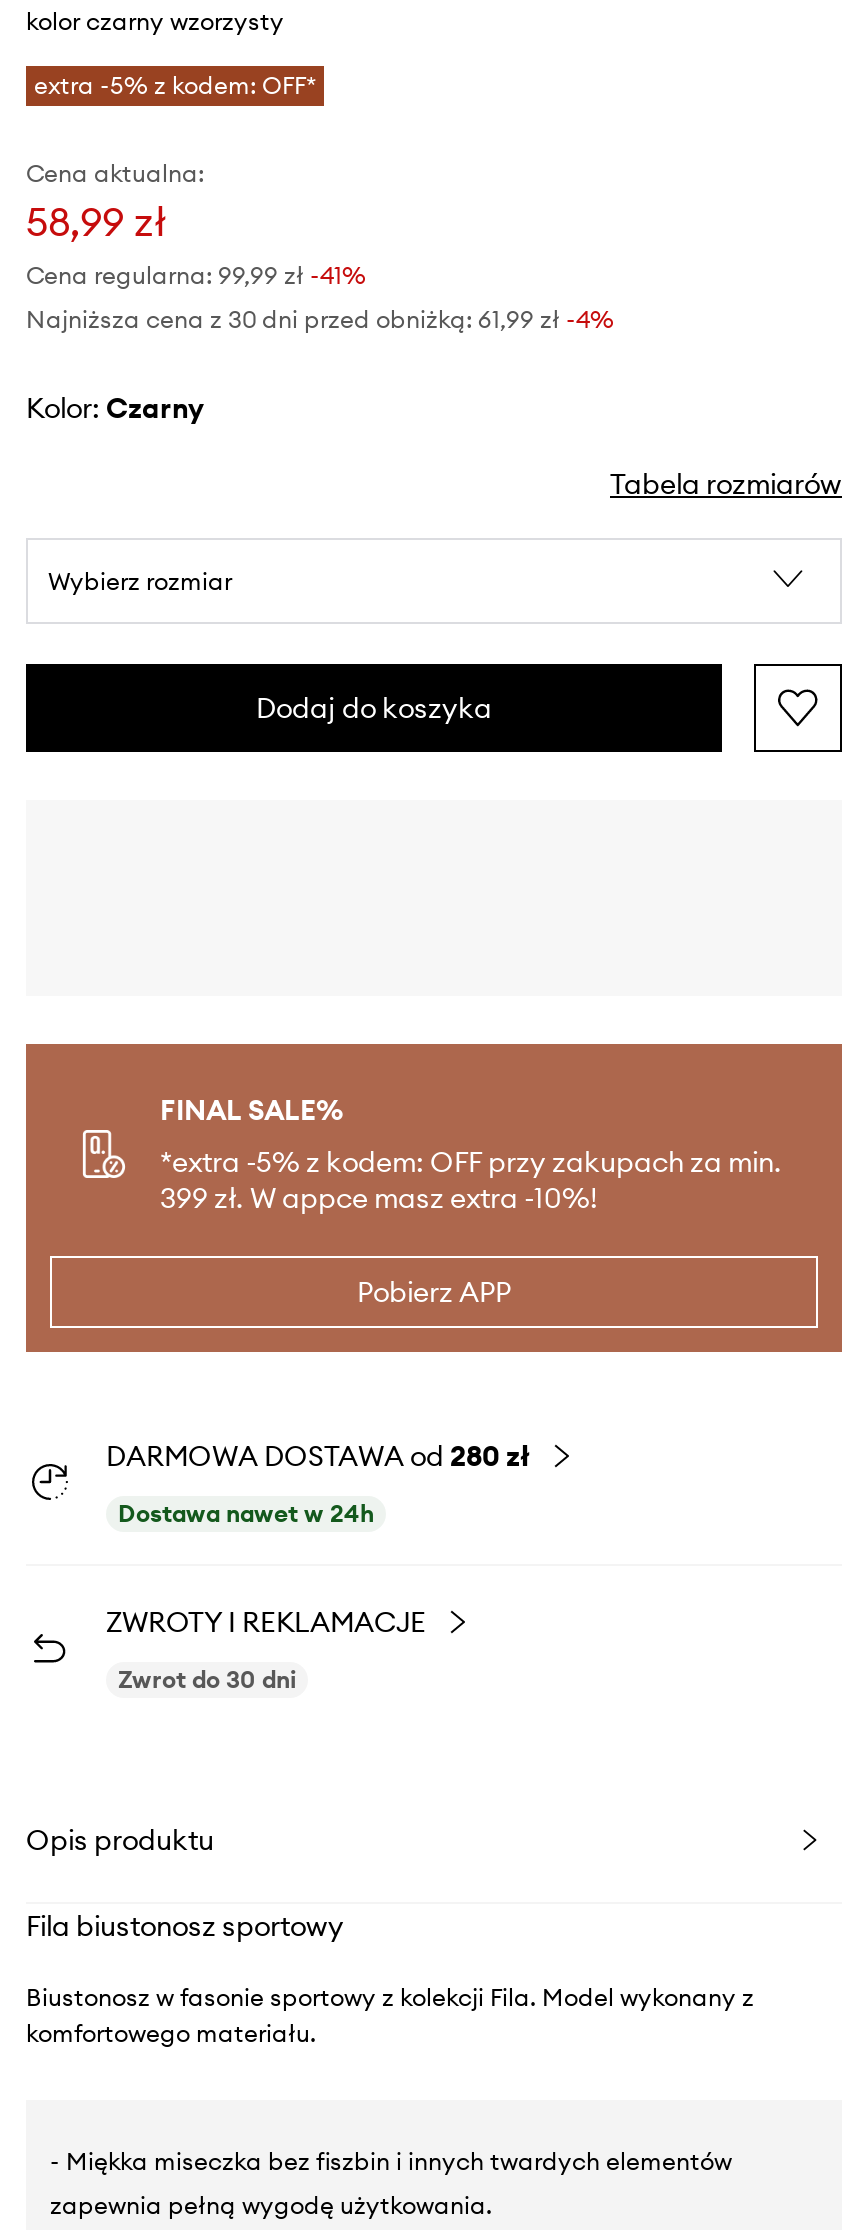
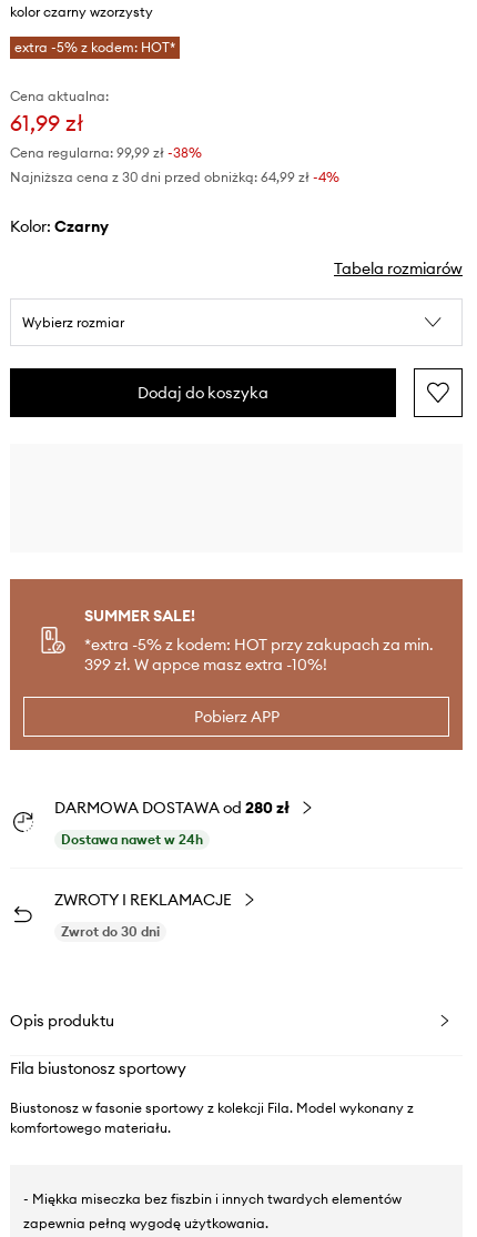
- extra -5% z kodem: OFF*
+ extra -5% z kodem: HOT*

- 58,99 zł
+ 61,99 zł

- Cena regularna: 99,99 zł -41%
+ Cena regularna: 99,99 zł -38%

- Najniższa cena z 30 dni przed obniżką: 61,99 zł -4%
+ Najniższa cena z 30 dni przed obniżką: 64,99 zł -4%

- FINAL SALE%
- *extra -5% z kodem: OFF przy zakupach za min.
+ SUMMER SALE!
+ *extra -5% z kodem: HOT przy zakupach za min.
